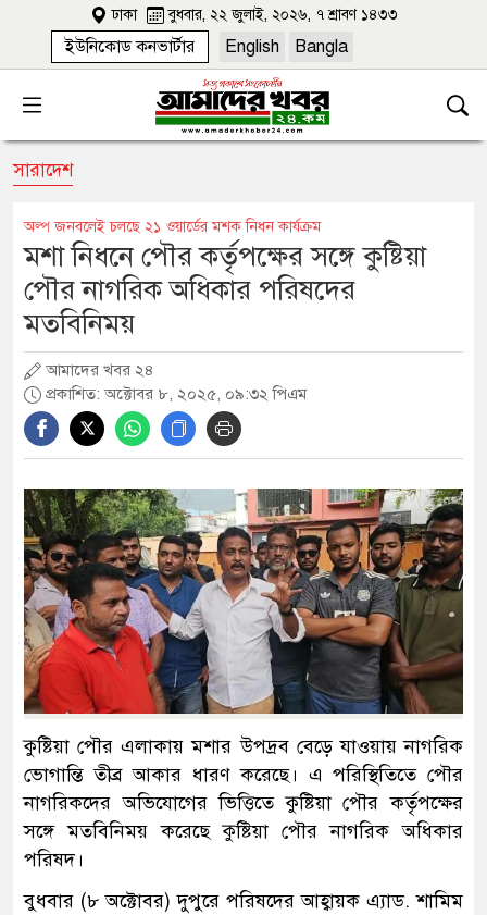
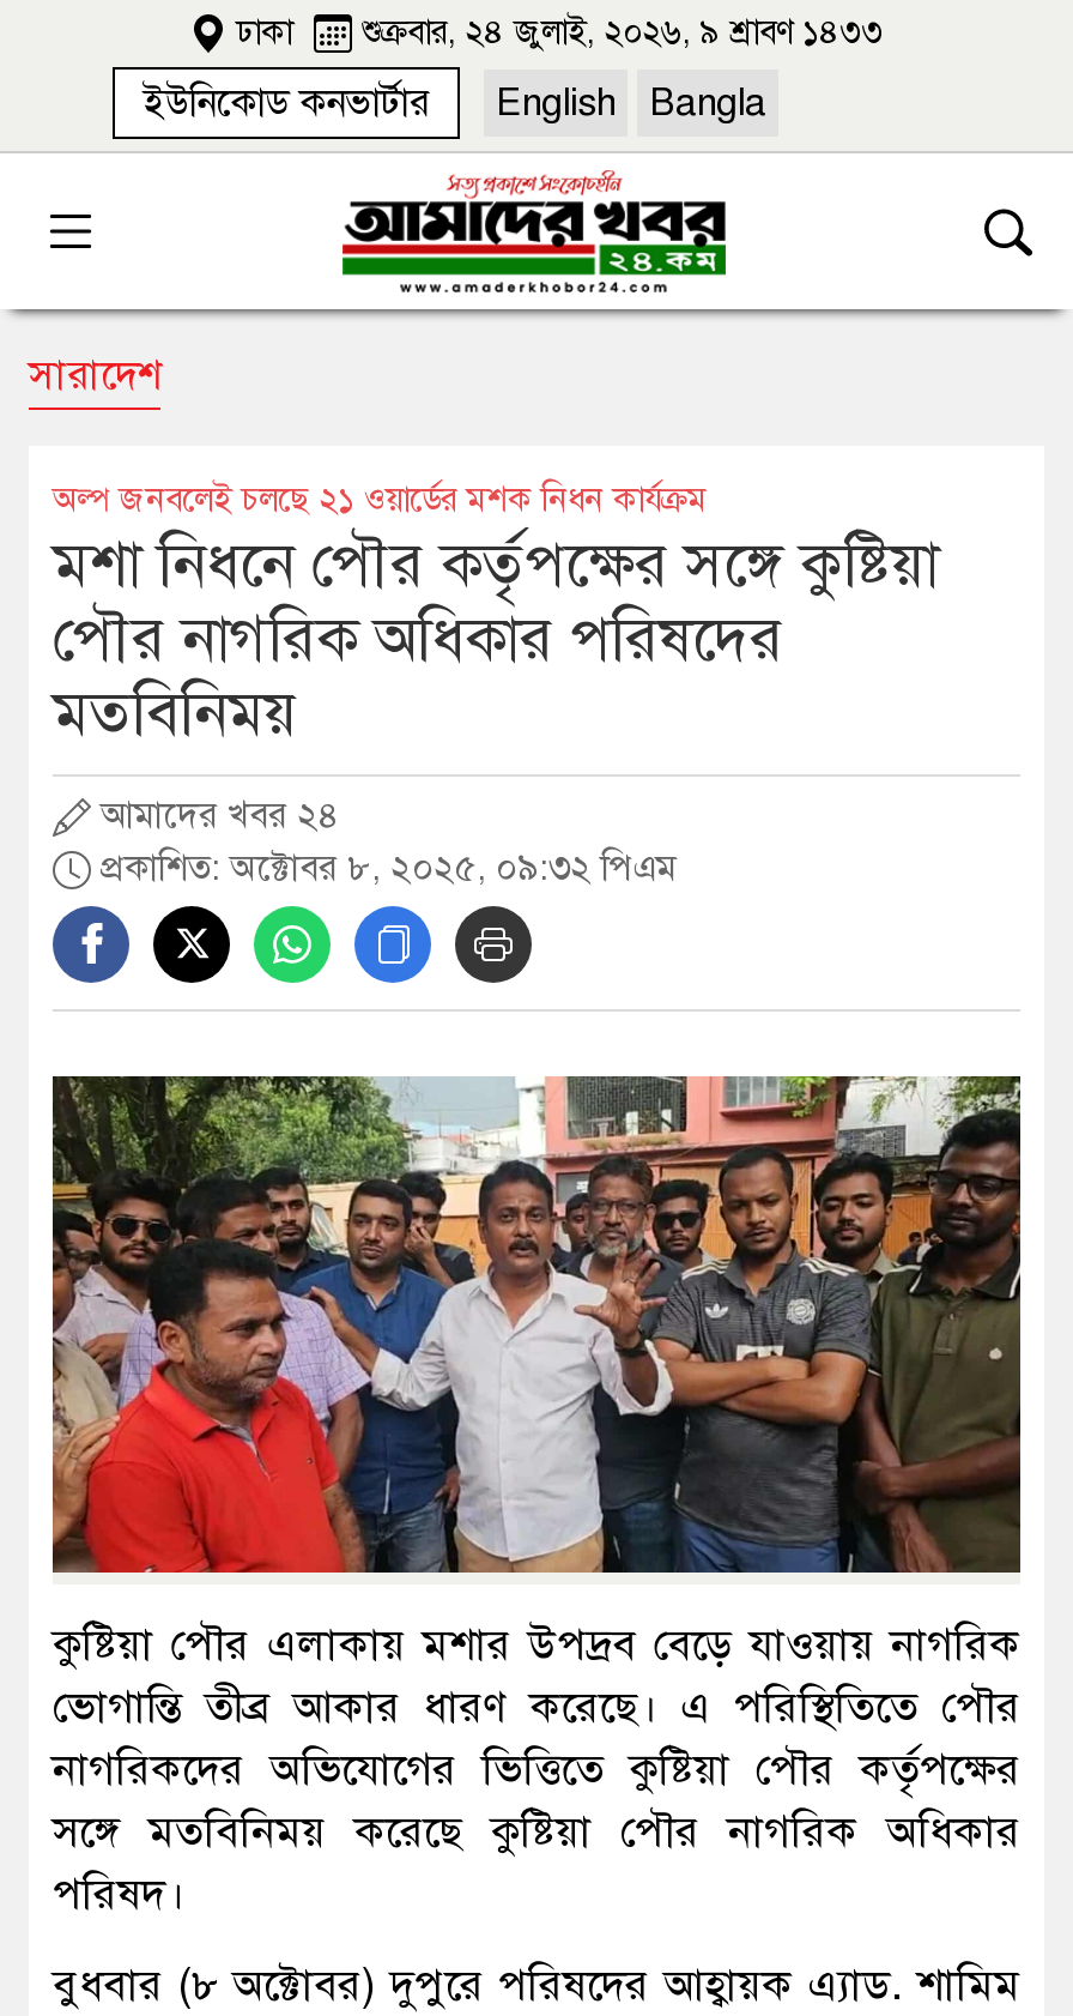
- বুধবার, ২২ জুলাই, ২০২৬, ৭ শ্রাবণ ১৪৩৩
+ শুক্রবার, ২৪ জুলাই, ২০২৬, ৯ শ্রাবণ ১৪৩৩
